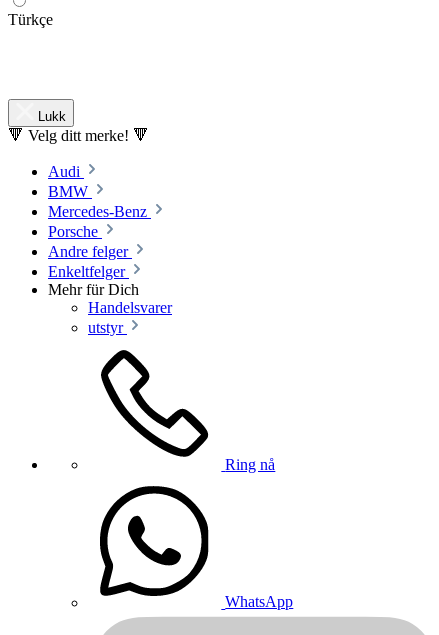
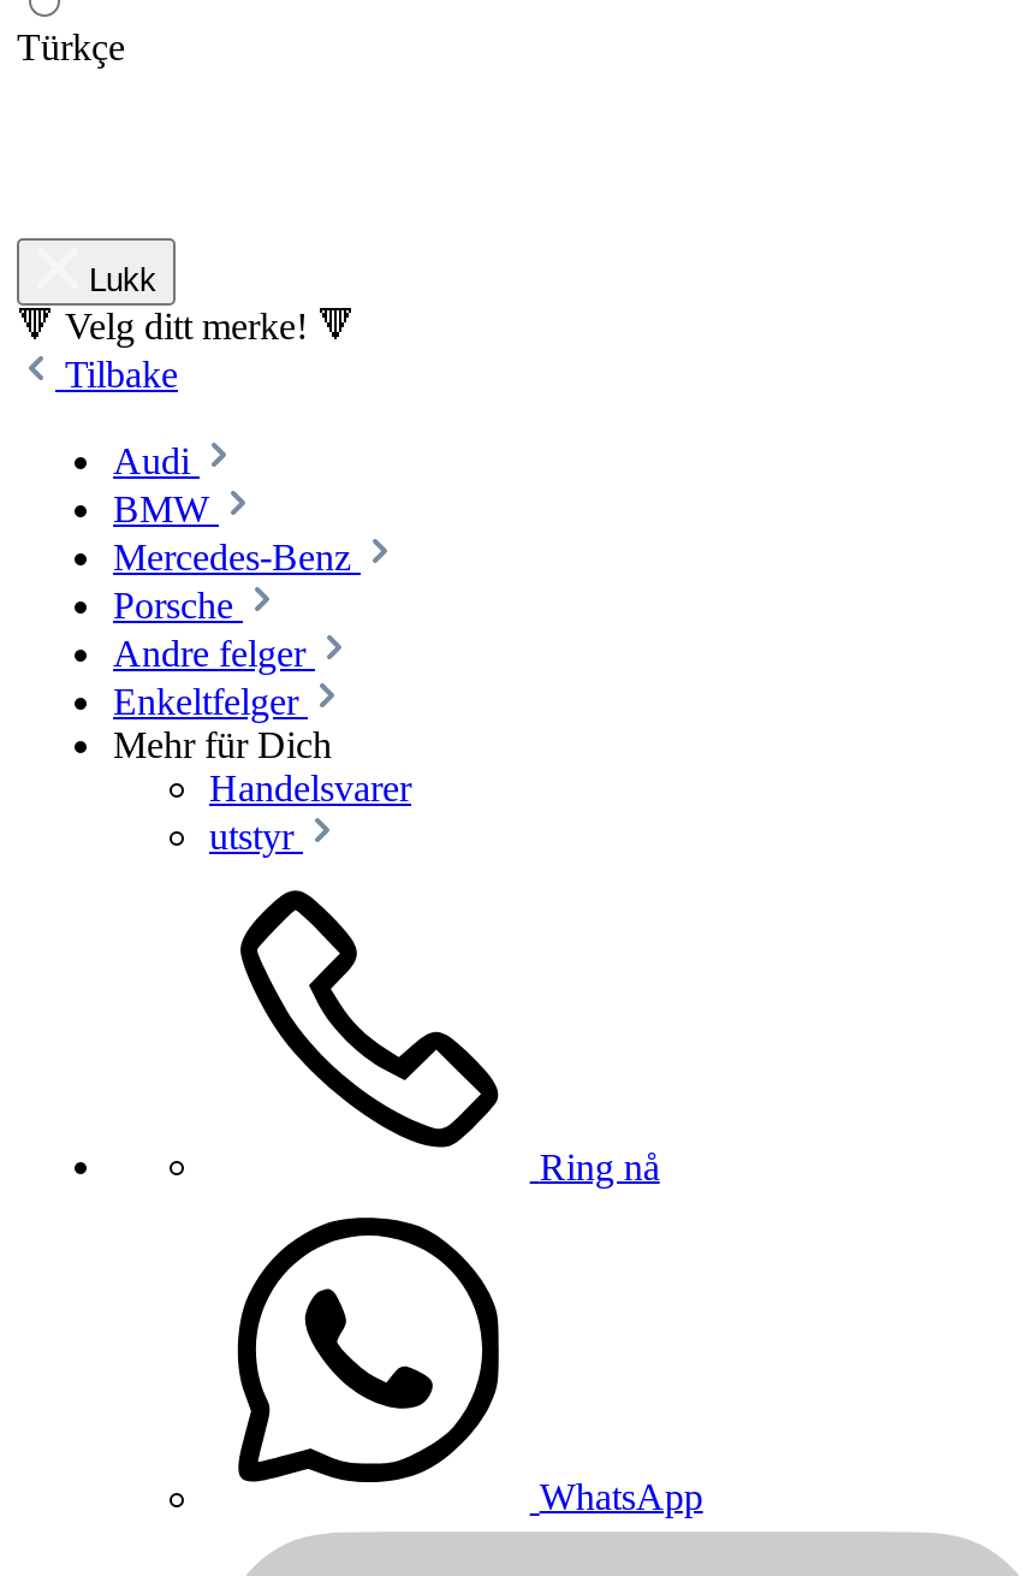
+ Tilbake
